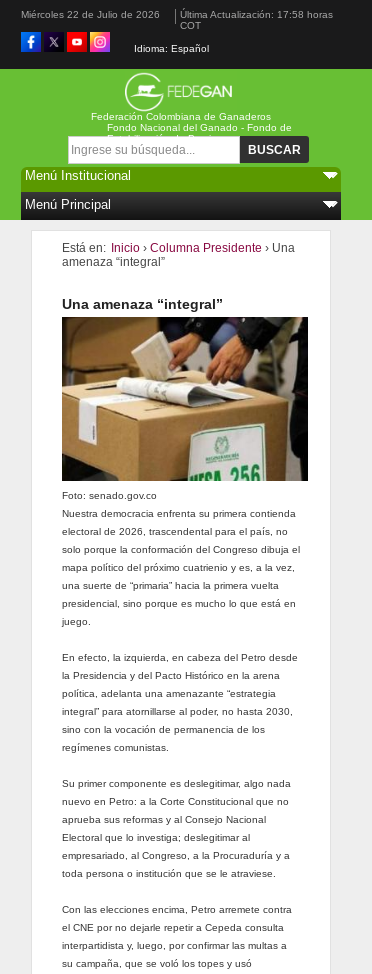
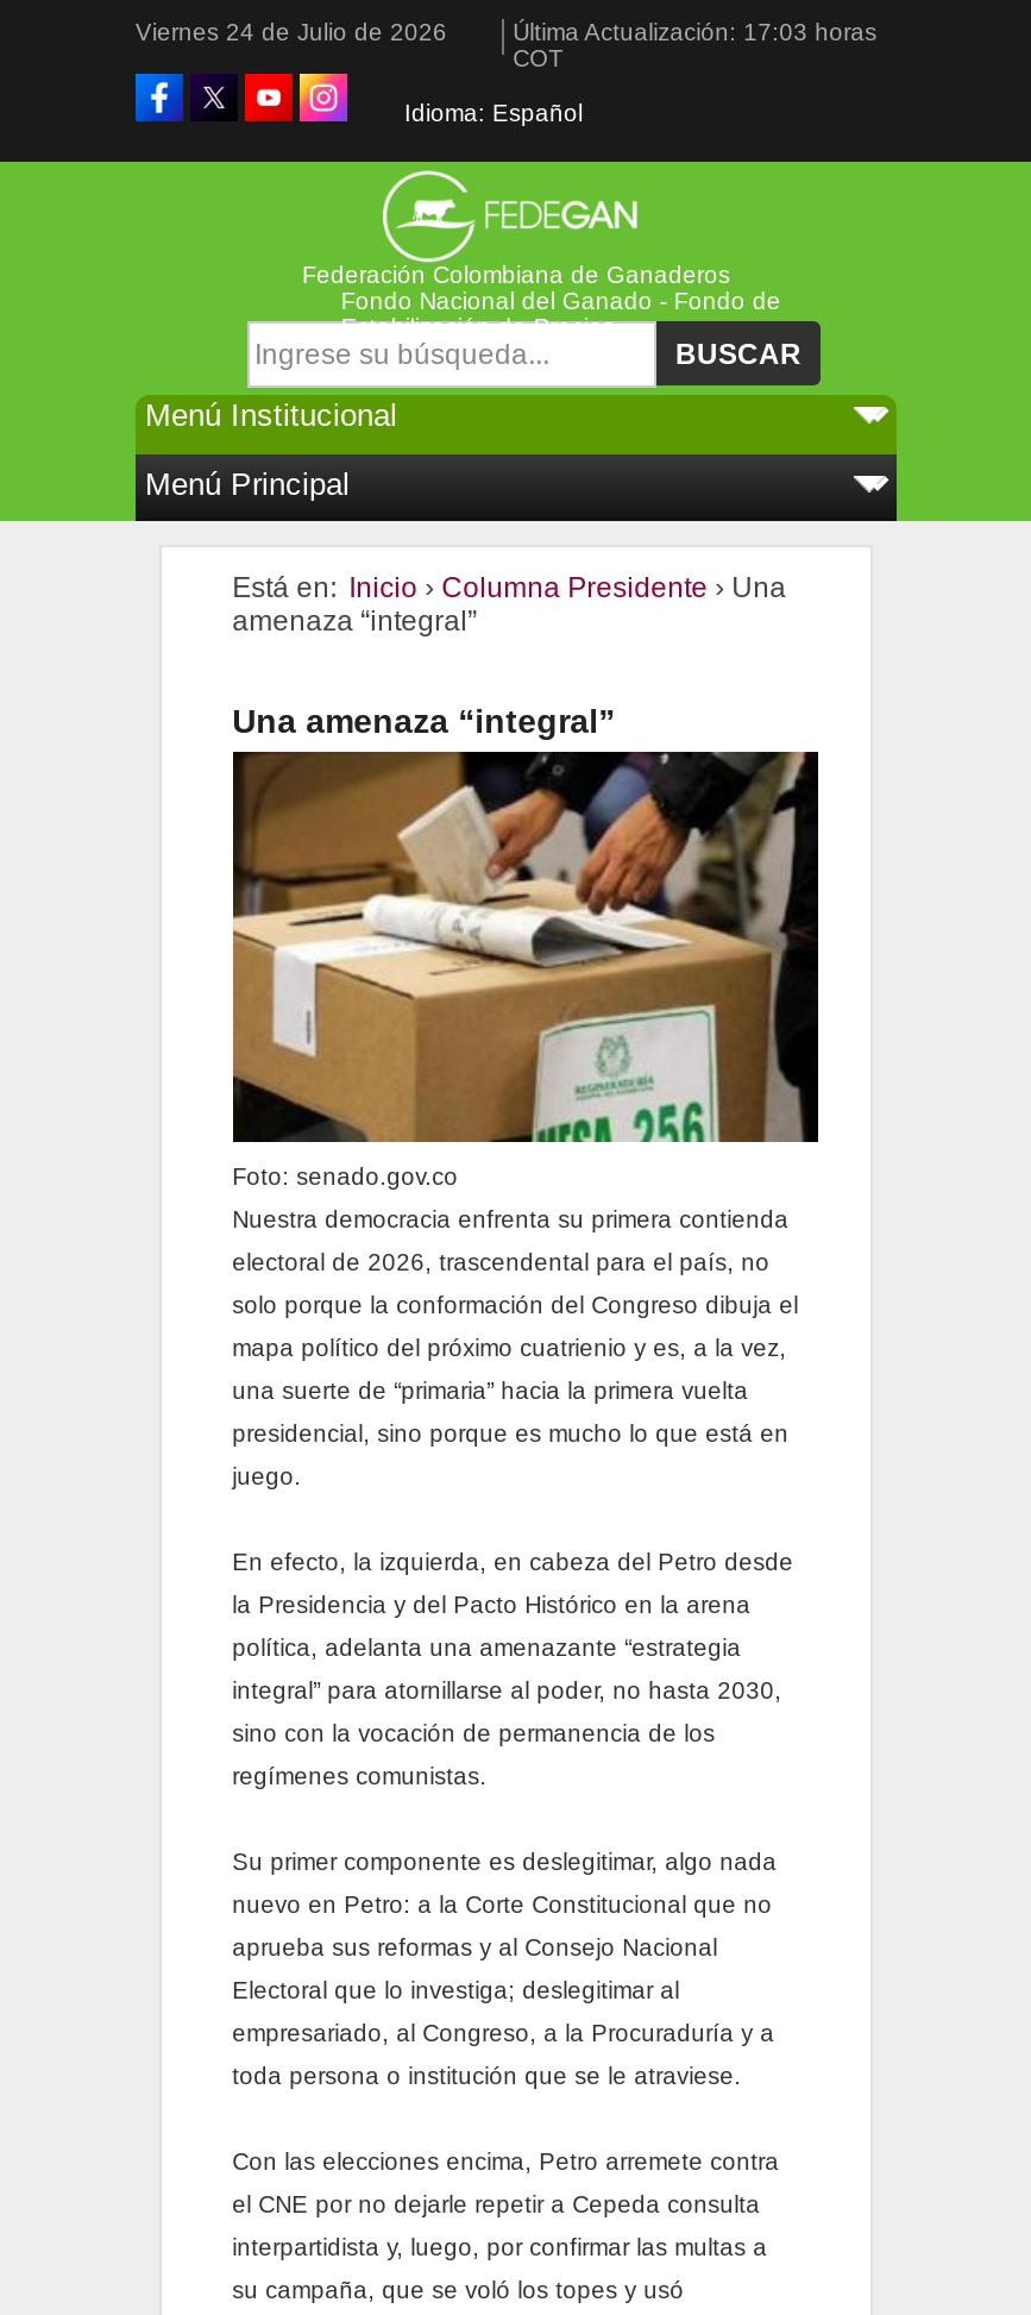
- Miércoles 22 de Julio de 2026
+ Viernes 24 de Julio de 2026

- Última Actualización: 17:58 horas
+ Última Actualización: 17:03 horas
